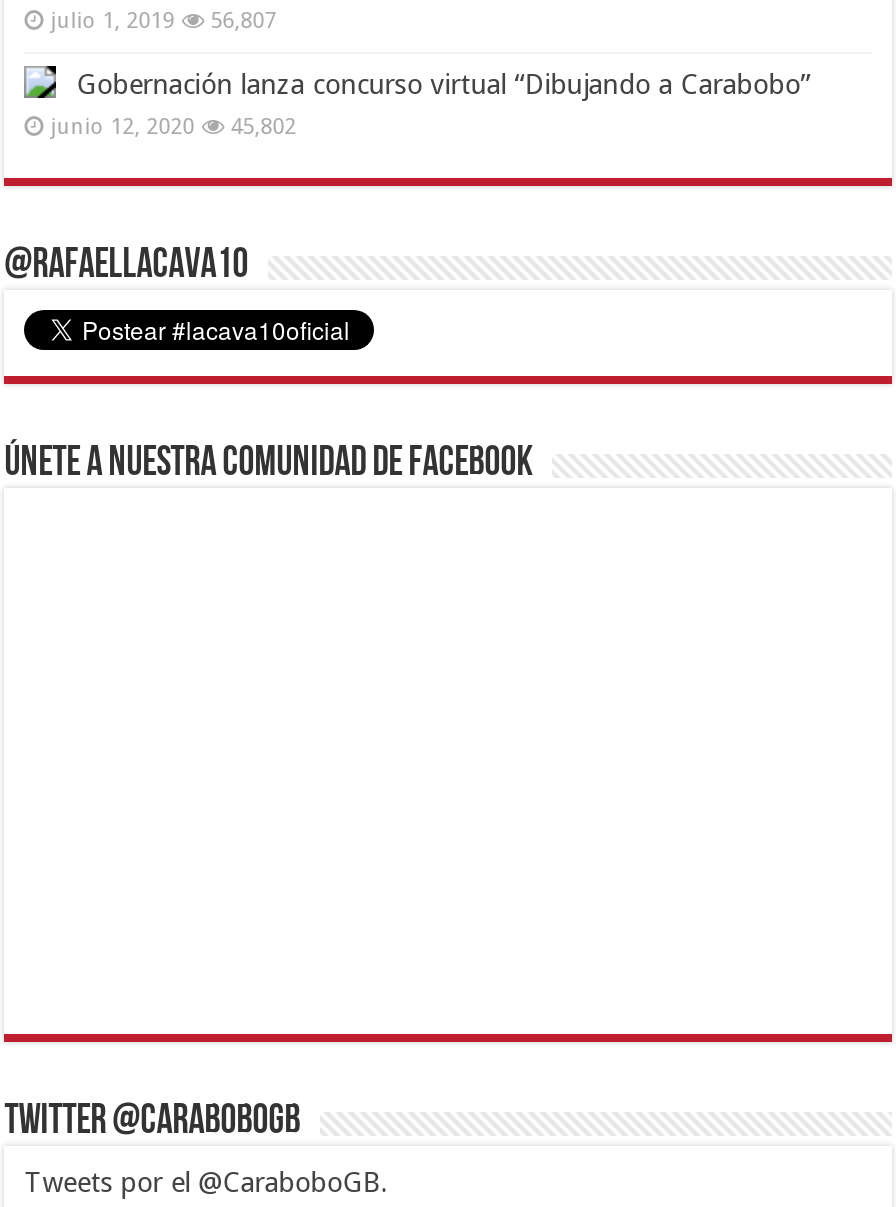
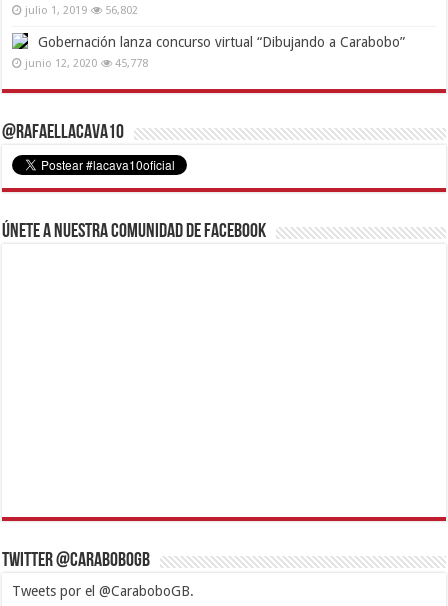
- julio 1, 2019 56,807
+ julio 1, 2019 56,802

- junio 12, 2020 45,802
+ junio 12, 2020 45,778
